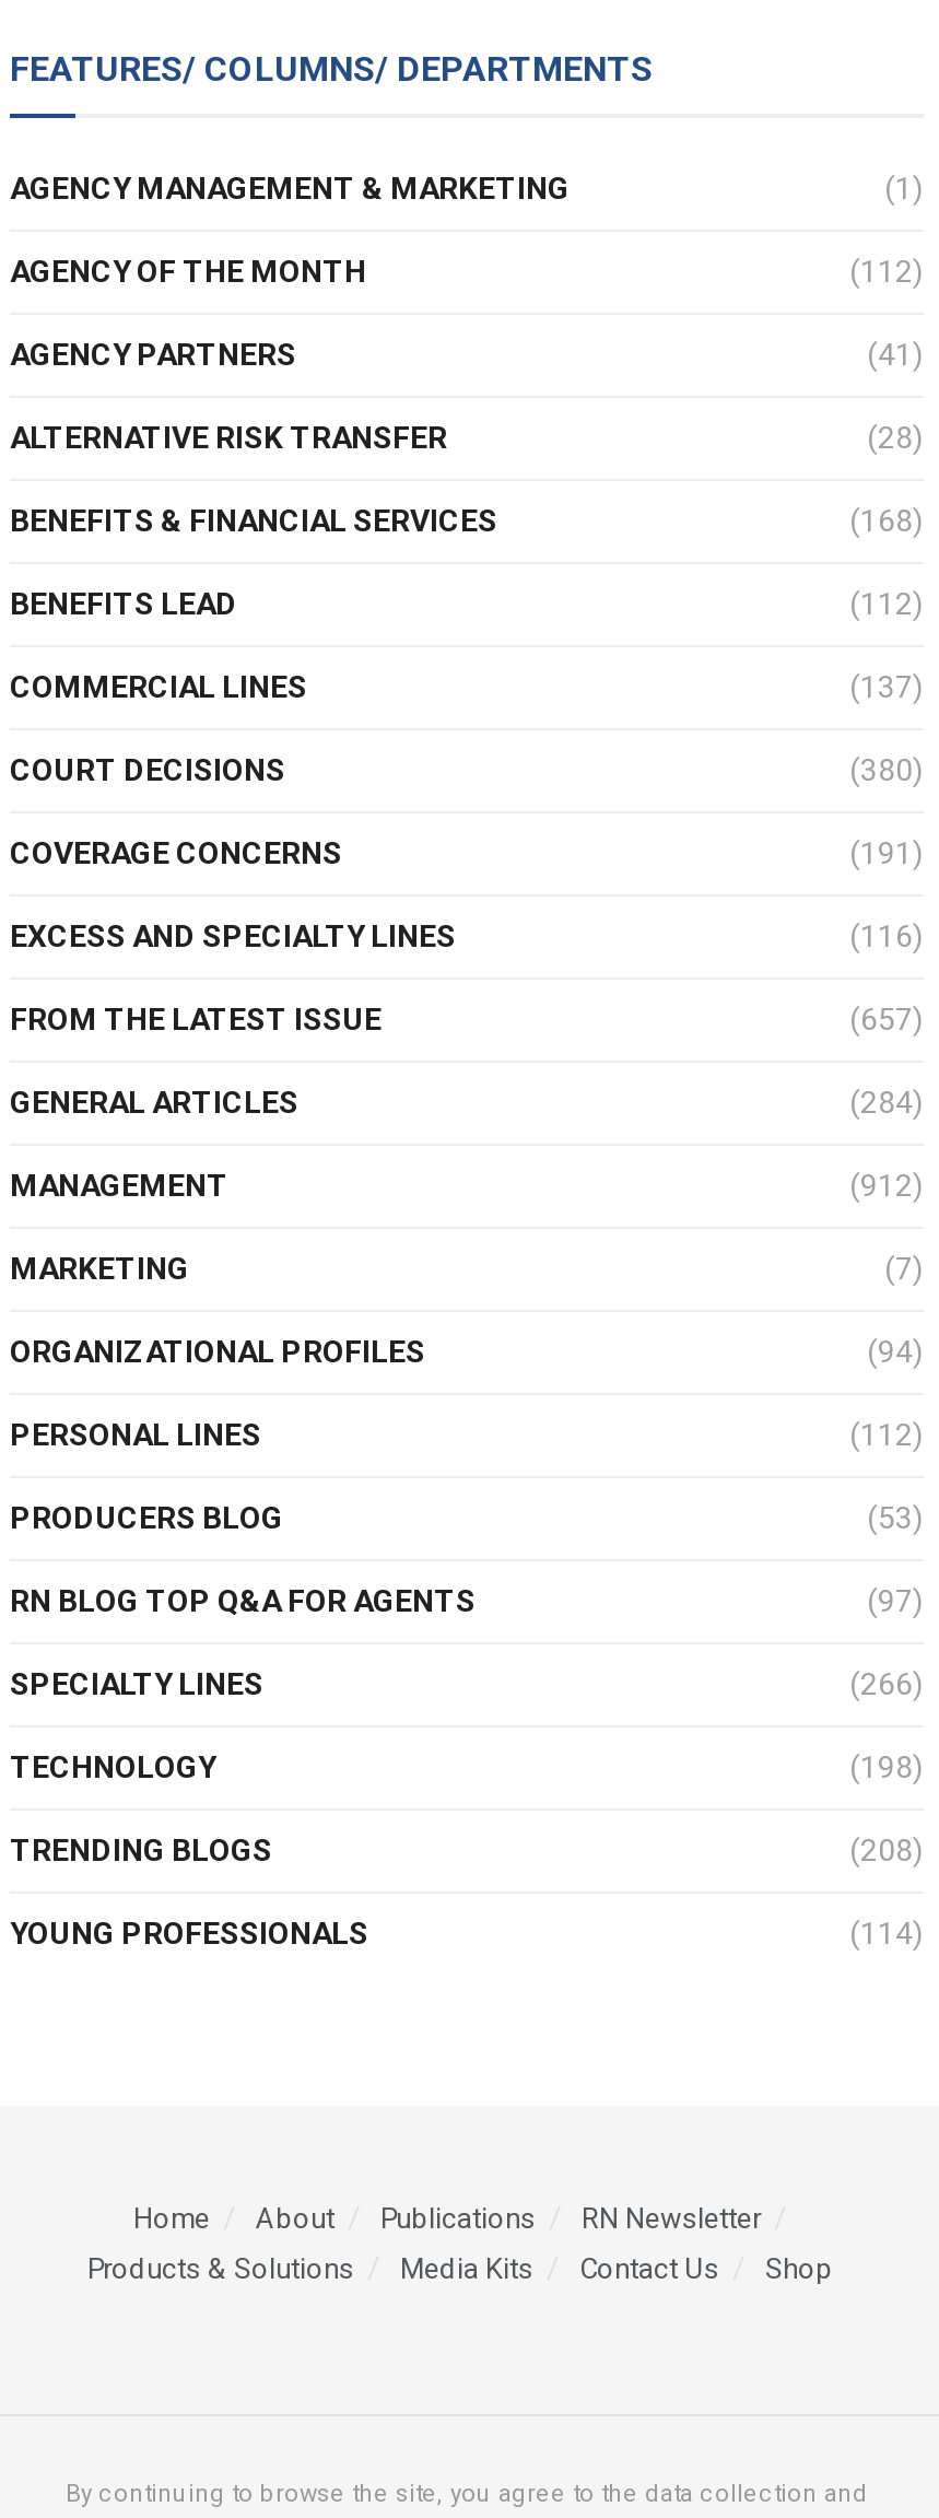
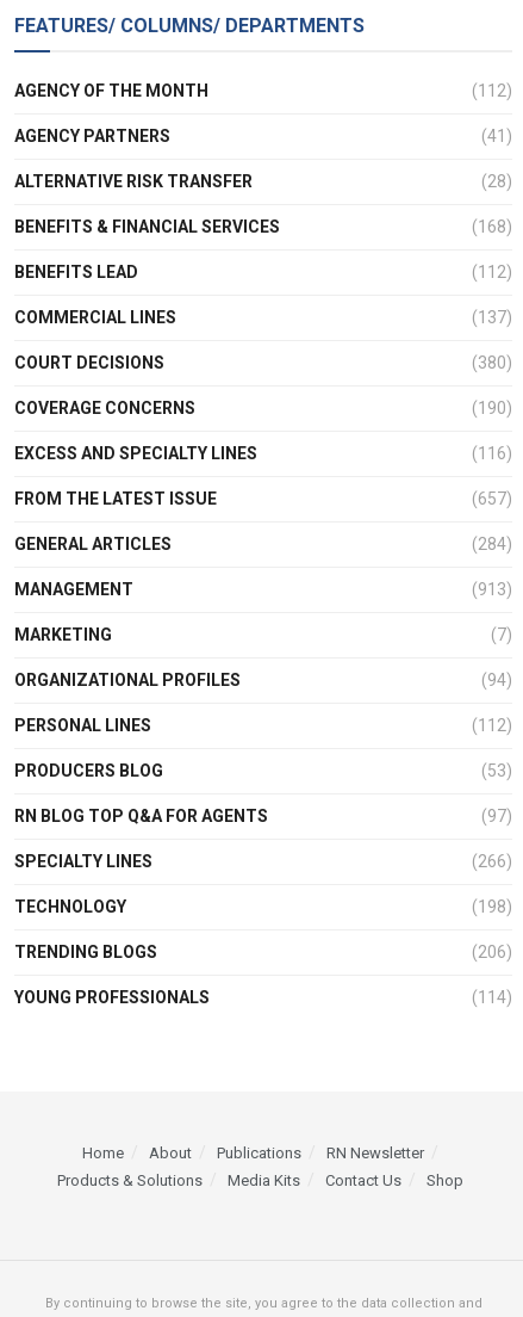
- AGENCY MANAGEMENT & MARKETING
- (1)

- (191)
+ (190)

- (912)
+ (913)

- (208)
+ (206)
